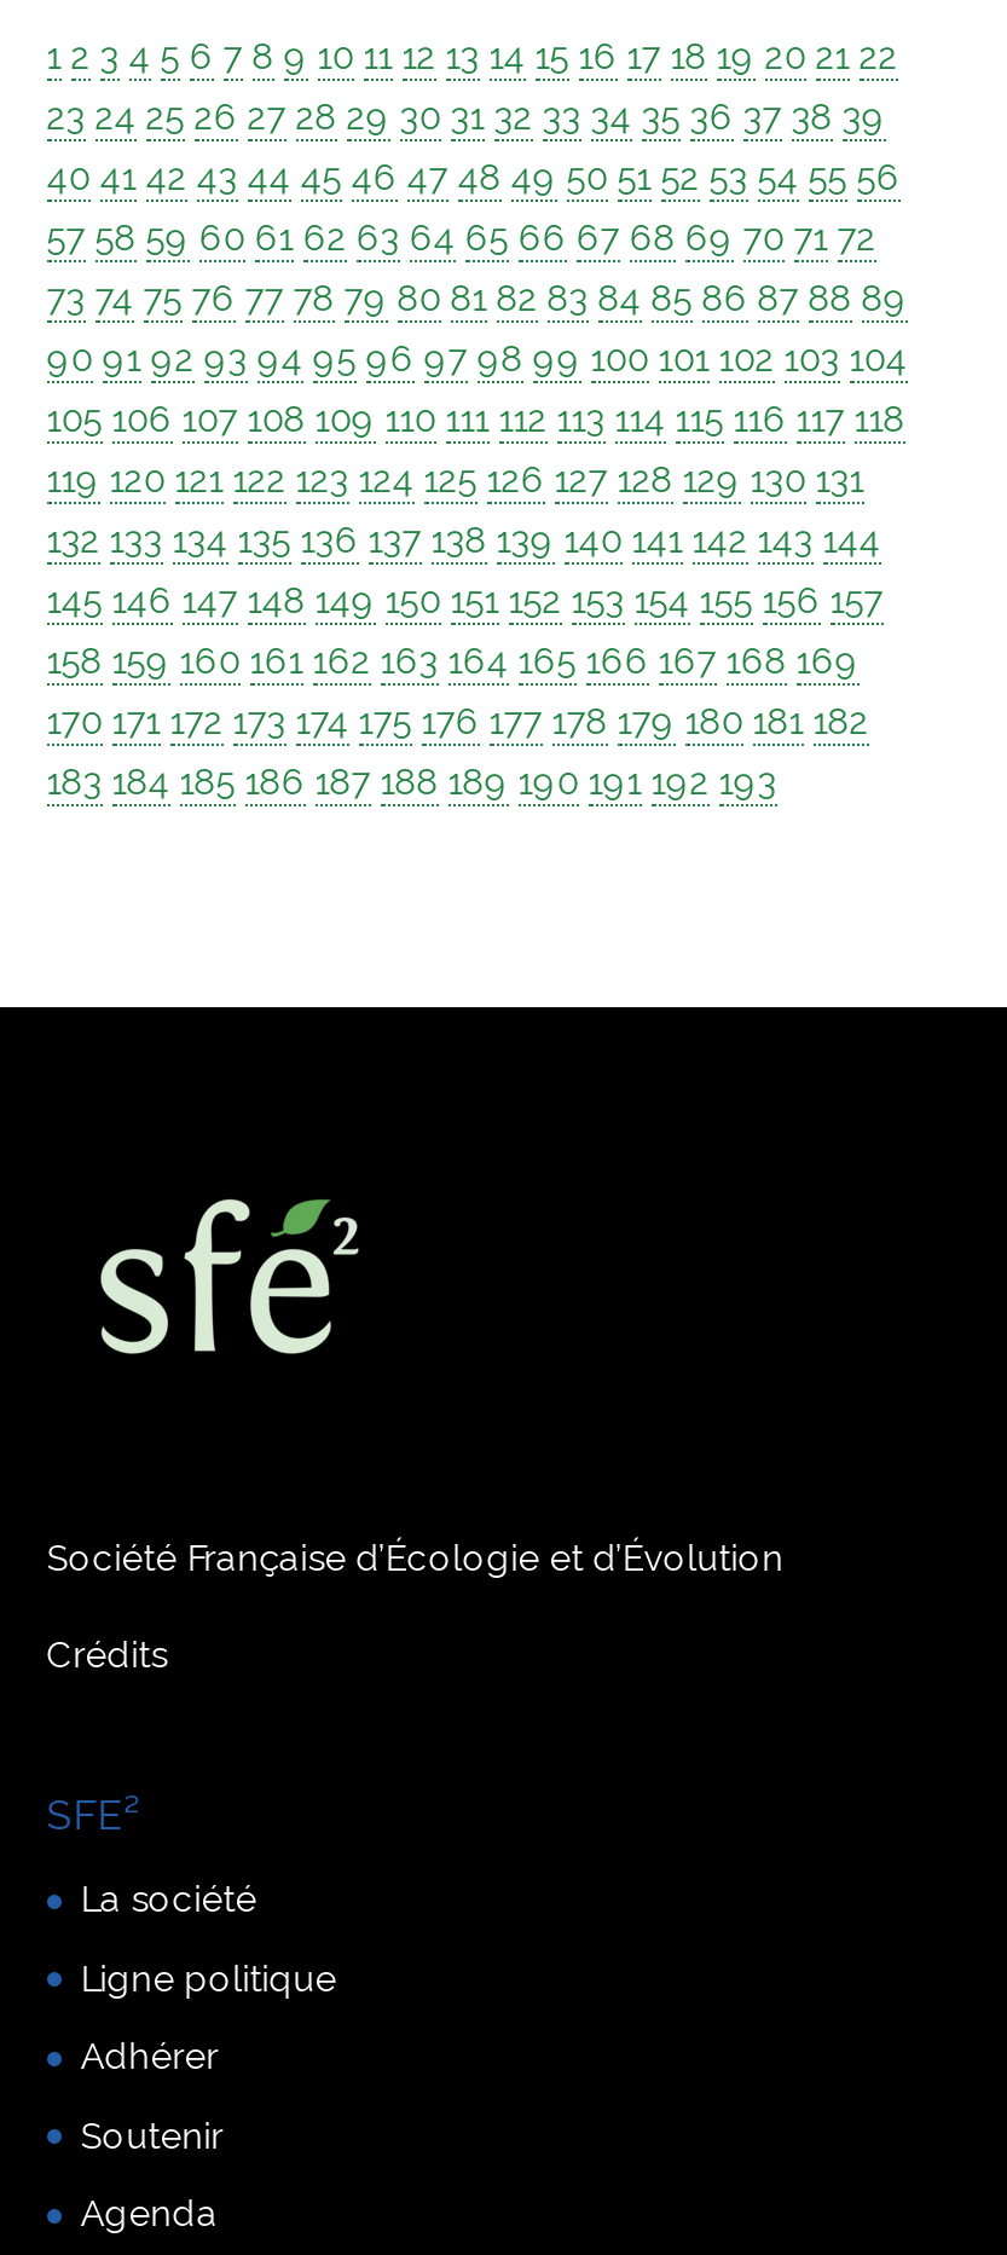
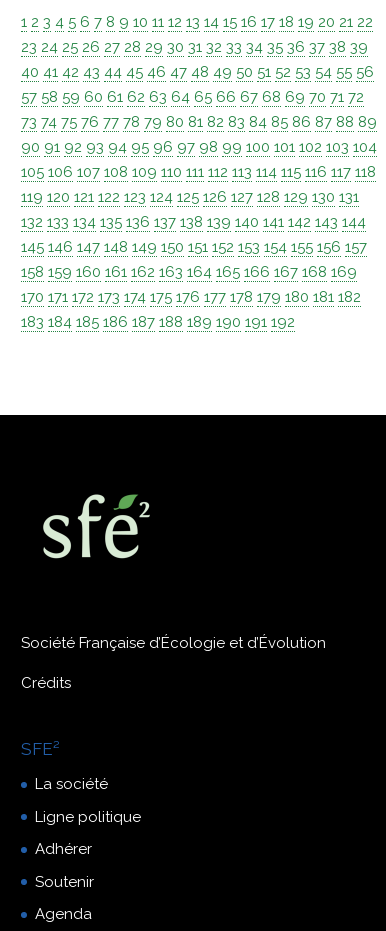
- 183 184 185 186 187 188 189 190 191 192 193
+ 183 184 185 186 187 188 189 190 191 192
